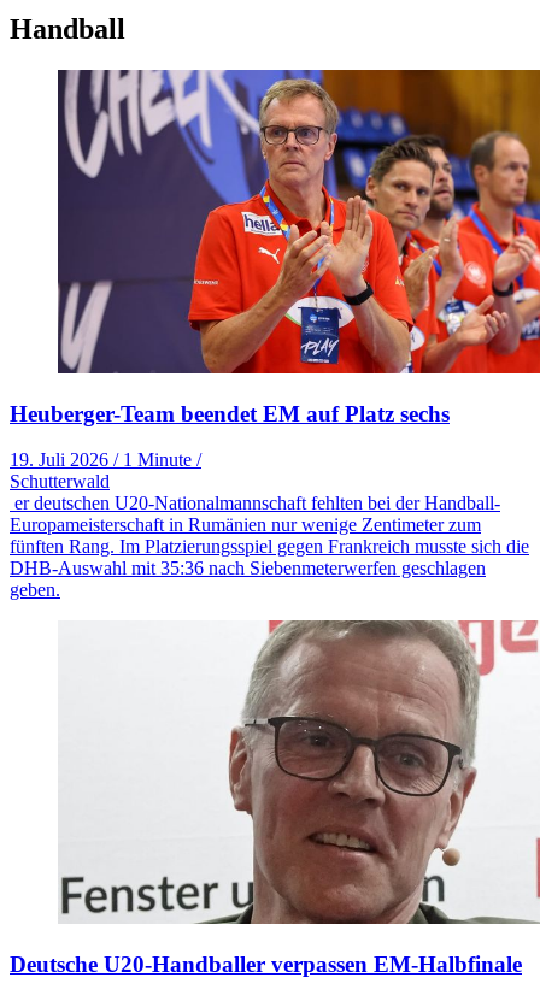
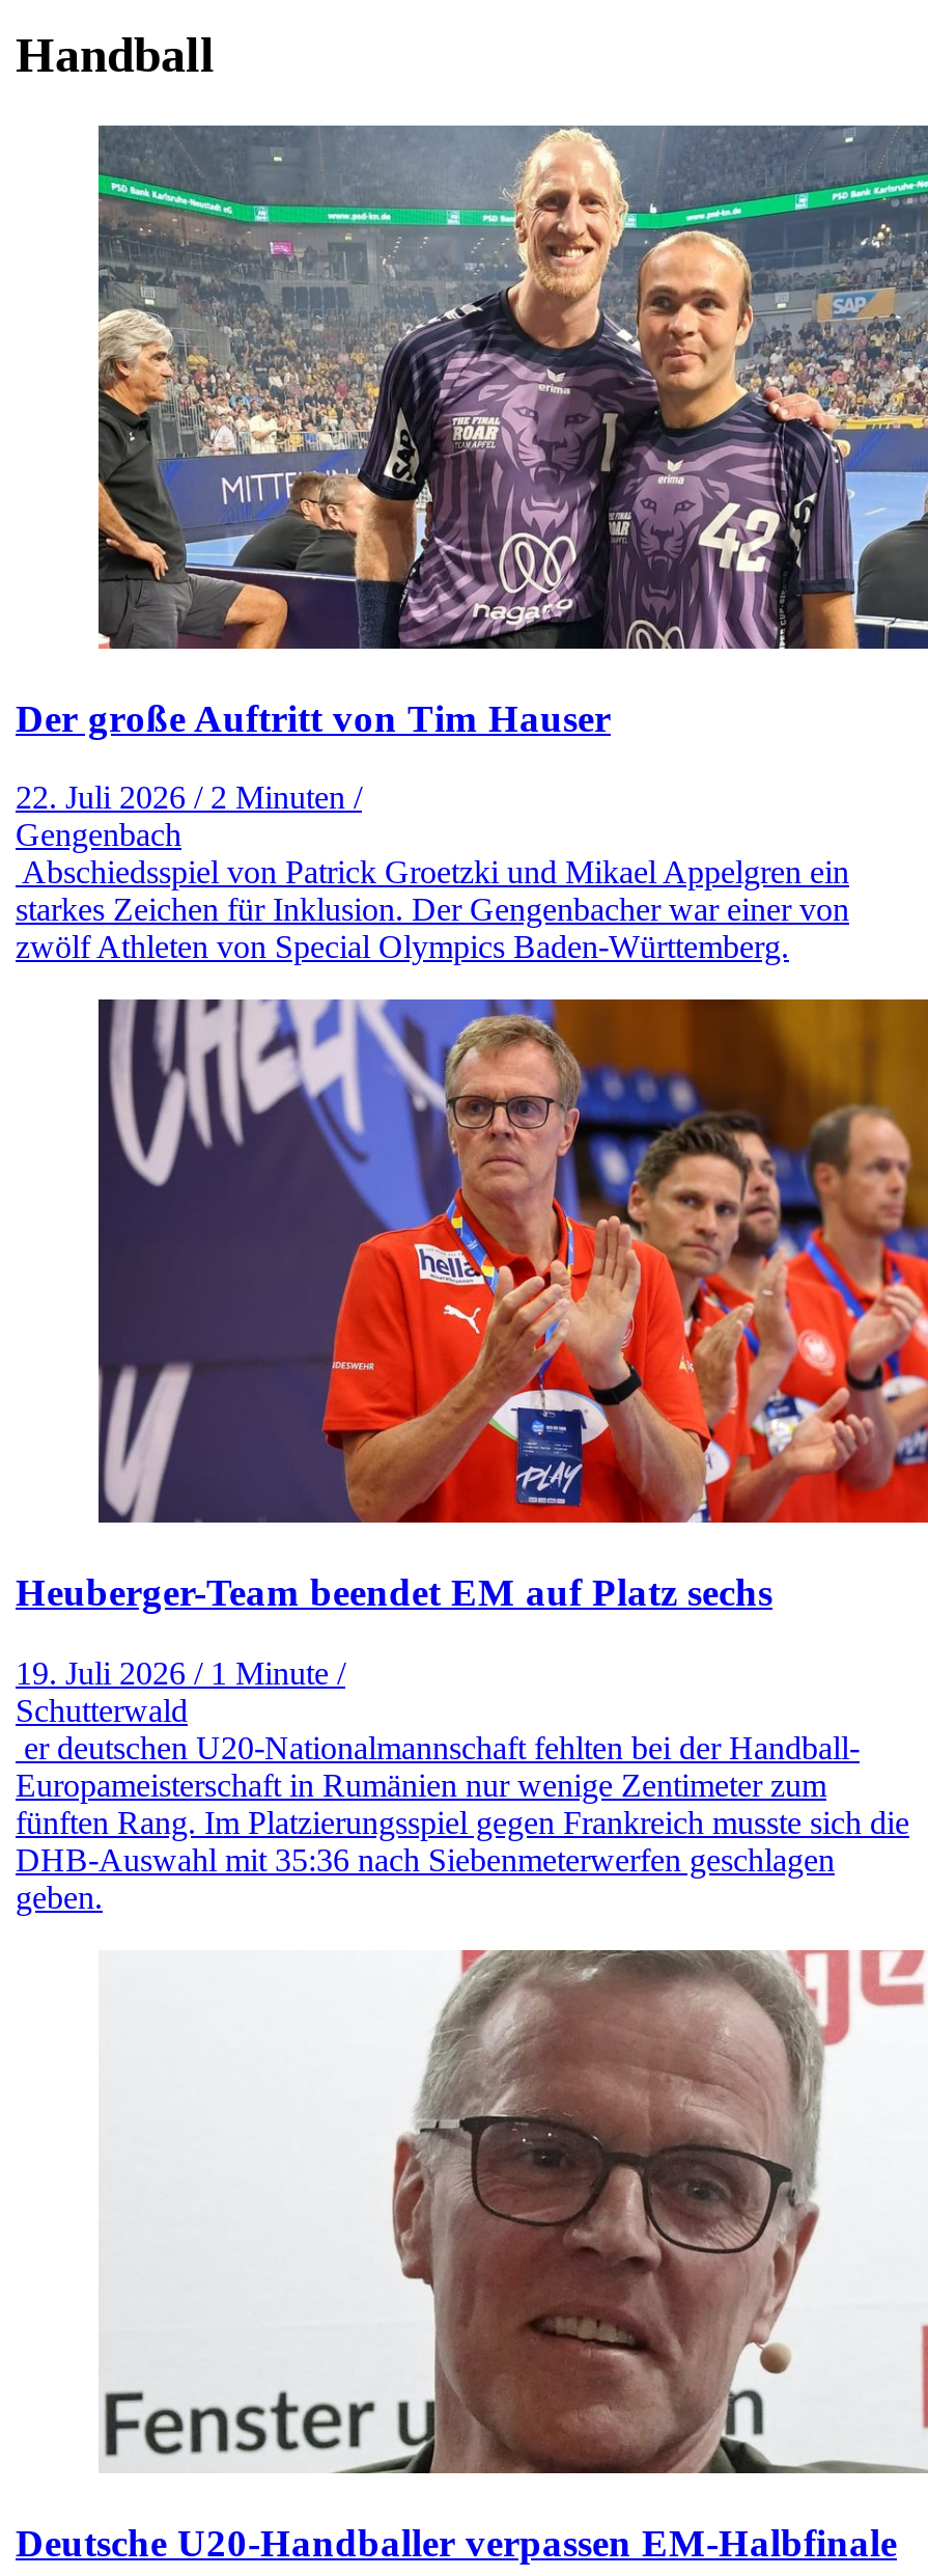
+ [image]
+ Der große Auftritt von Tim Hauser
+ 22. Juli 2026 / 2 Minuten /
+ Gengenbach
+ Abschiedsspiel von Patrick Groetzki und Mikael Appelgren ein
+ starkes Zeichen für Inklusion. Der Gengenbacher war einer von
+ zwölf Athleten von Special Olympics Baden-Württemberg.
